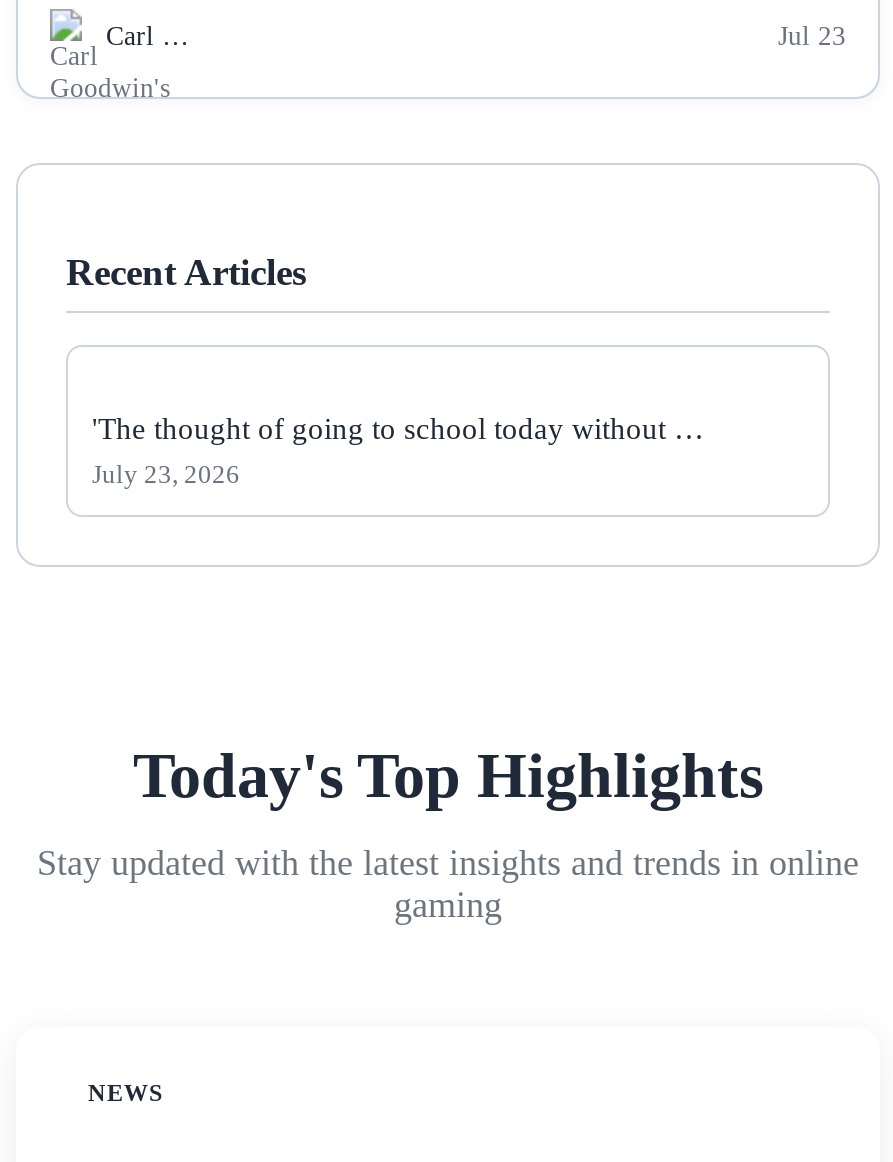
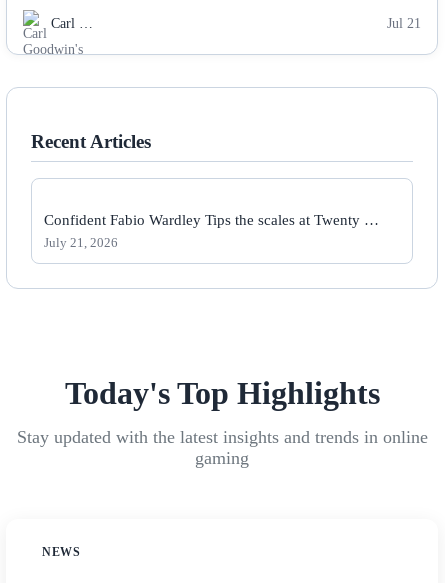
- Jul 23
+ Jul 21

- 'The thought of going to school today without …
+ Confident Fabio Wardley Tips the scales at Twenty …

- July 23, 2026
+ July 21, 2026
